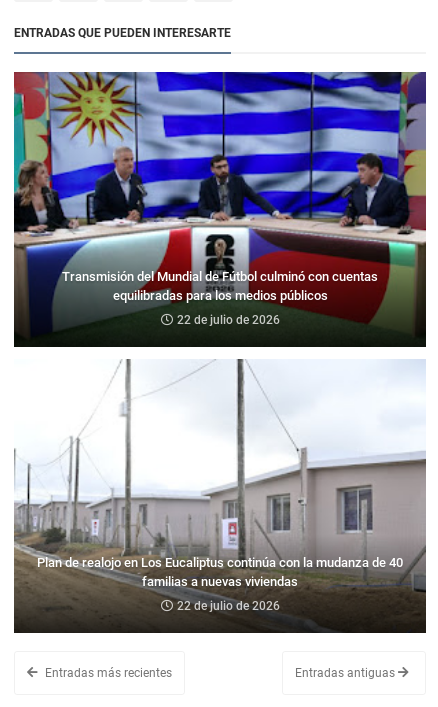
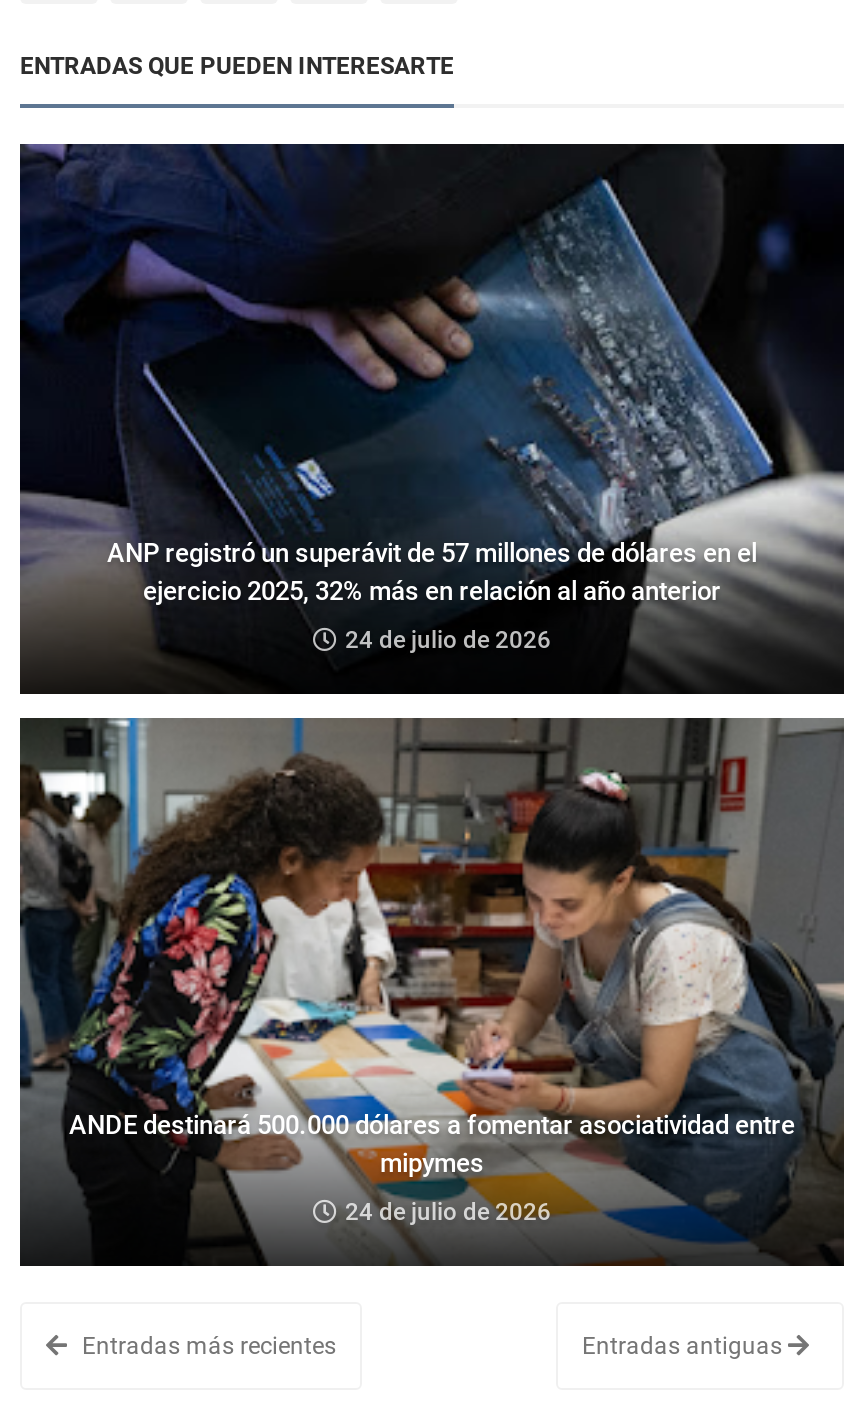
- [image]
- Transmisión del Mundial de Fútbol culminó con cuentas
- equilibradas para los medios públicos
+ [image]
+ ANP registró un superávit de 57 millones de dólares en el
+ ejercicio 2025, 32% más en relación al año anterior

- 22 de julio de 2026
+ 24 de julio de 2026

- [image]
- Plan de realojo en Los Eucaliptus continúa con la mudanza de 40
- familias a nuevas viviendas
+ [image]
+ ANDE destinará 500.000 dólares a fomentar asociatividad entre
+ mipymes

- 22 de julio de 2026
+ 24 de julio de 2026
